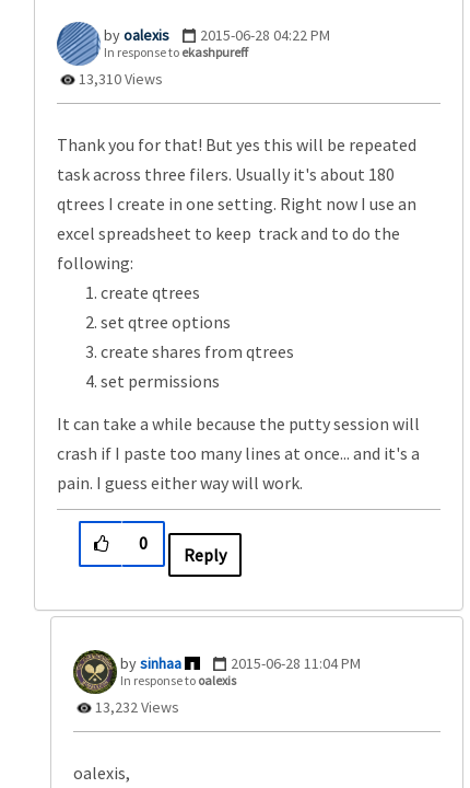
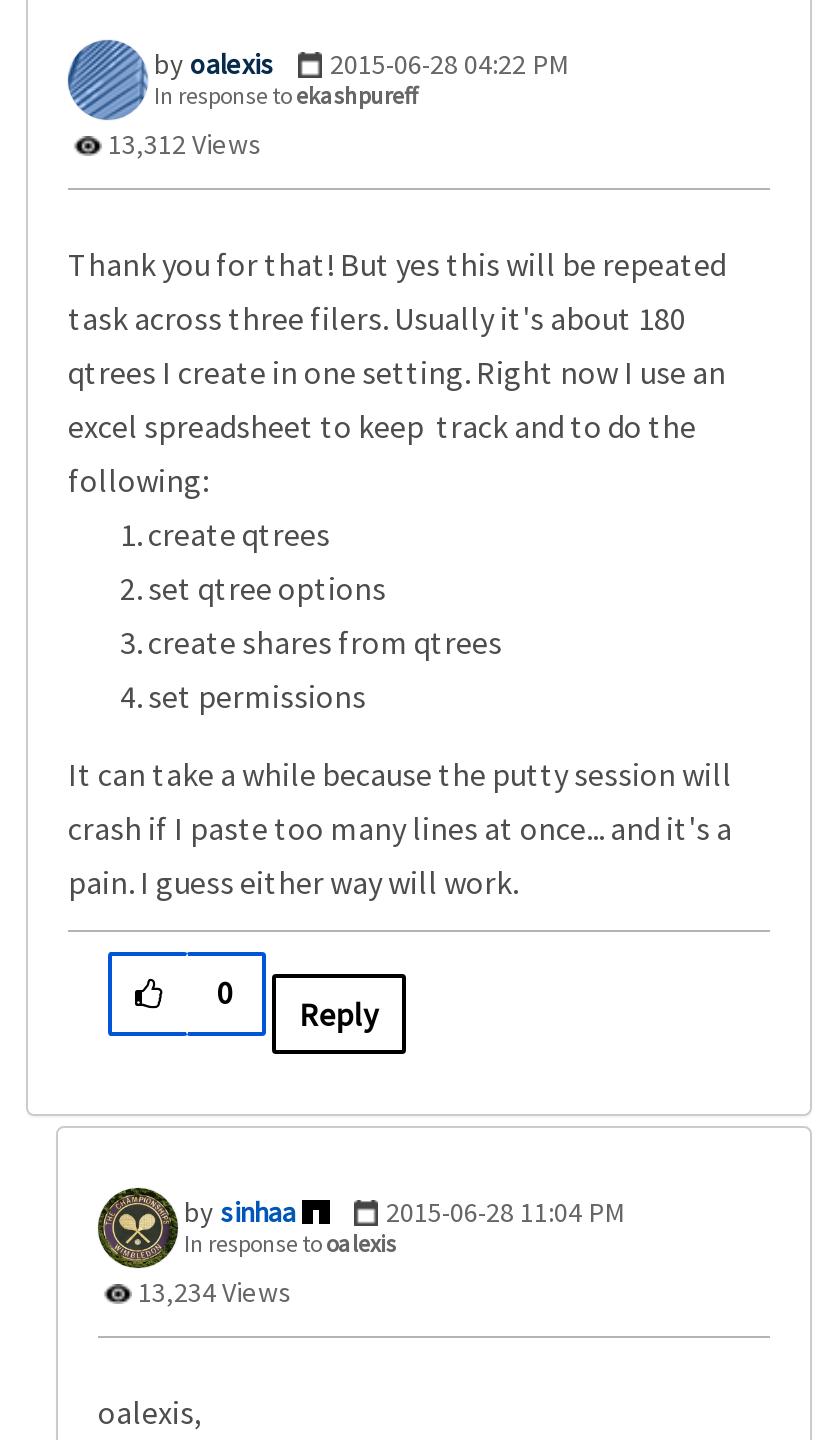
- 13,310 Views
+ 13,312 Views

- 13,232 Views
+ 13,234 Views
